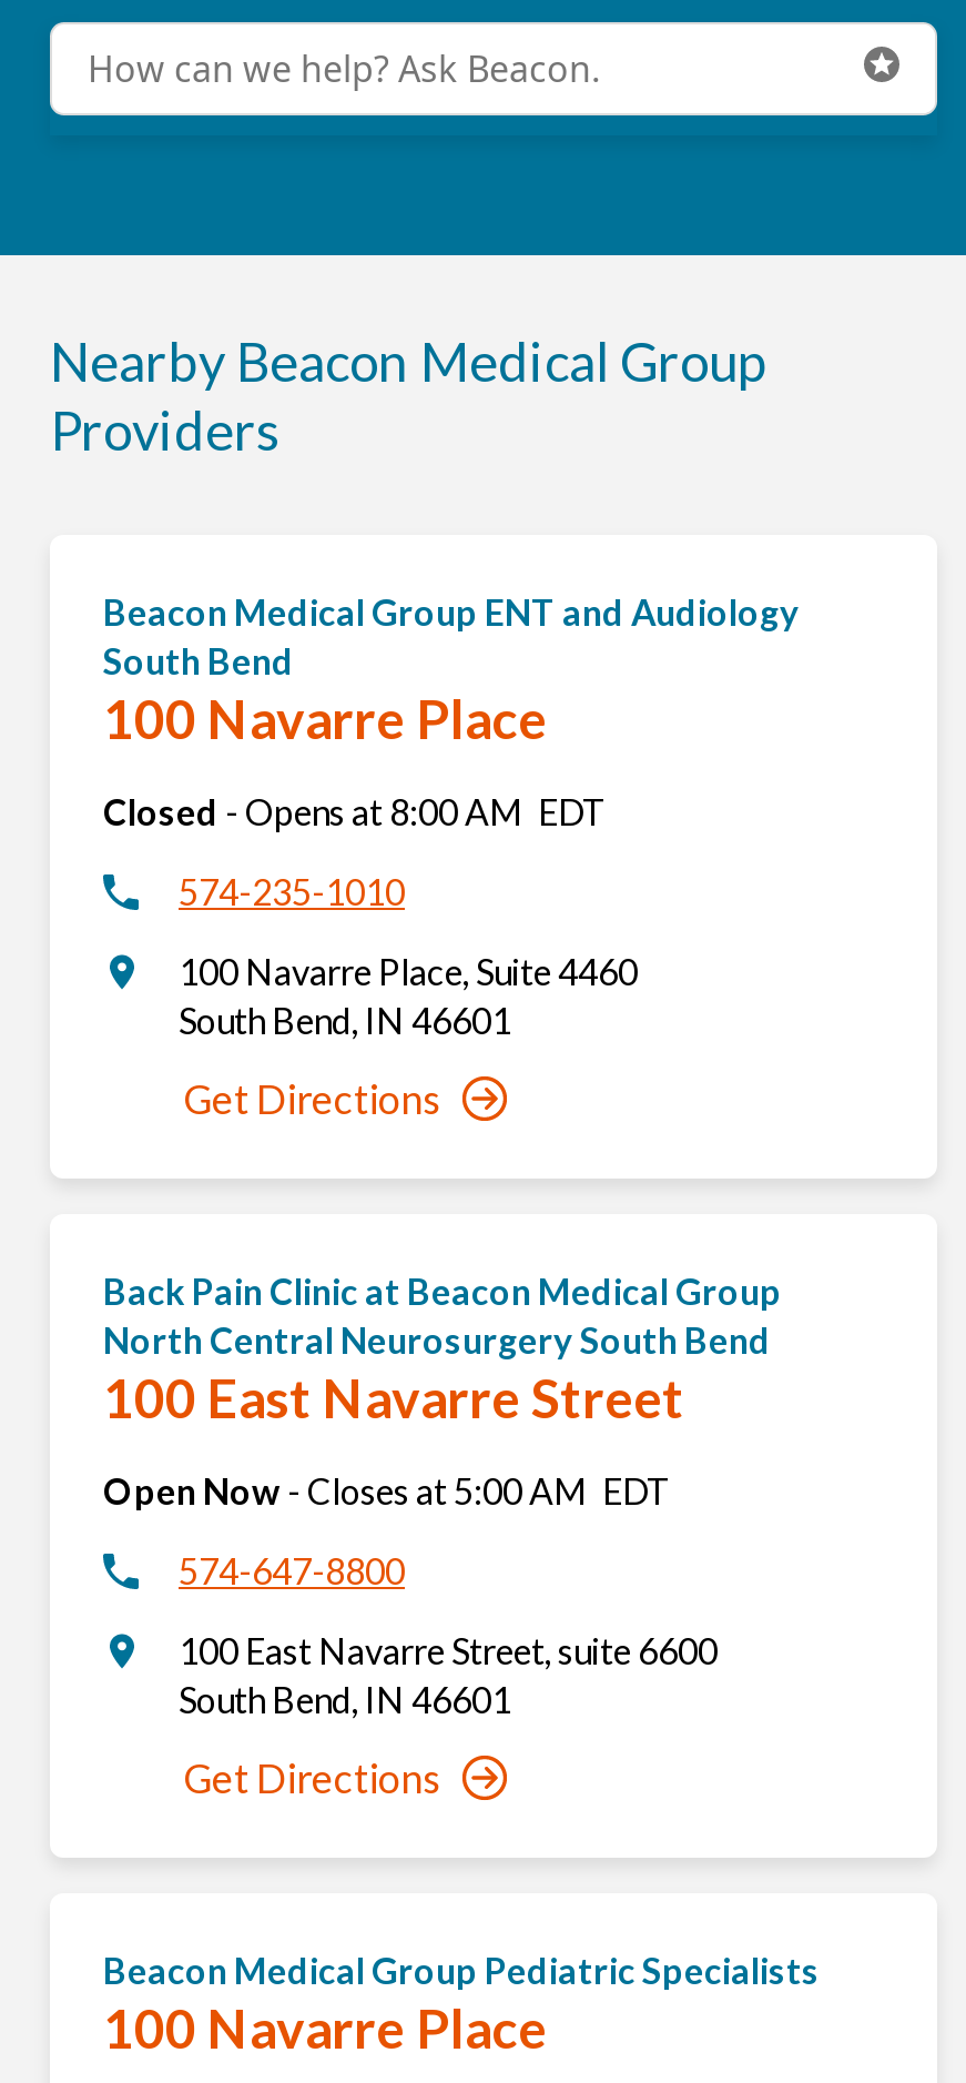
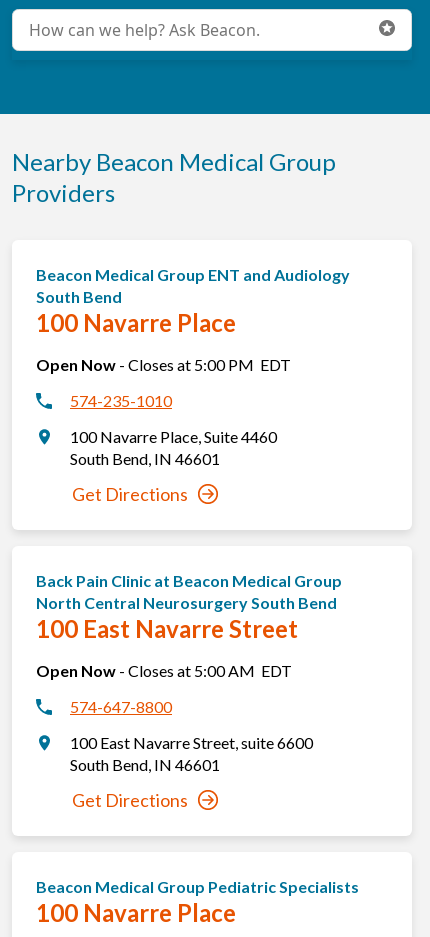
- Closed - Opens at 8:00 AM EDT
+ Open Now - Closes at 5:00 PM EDT
